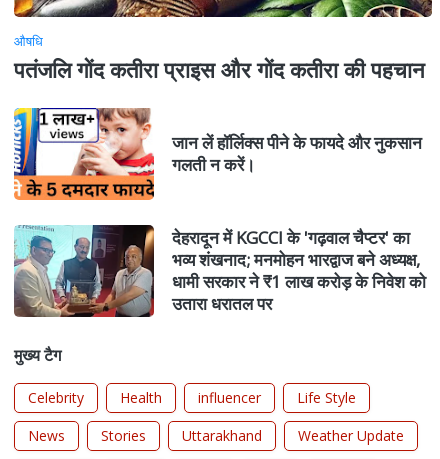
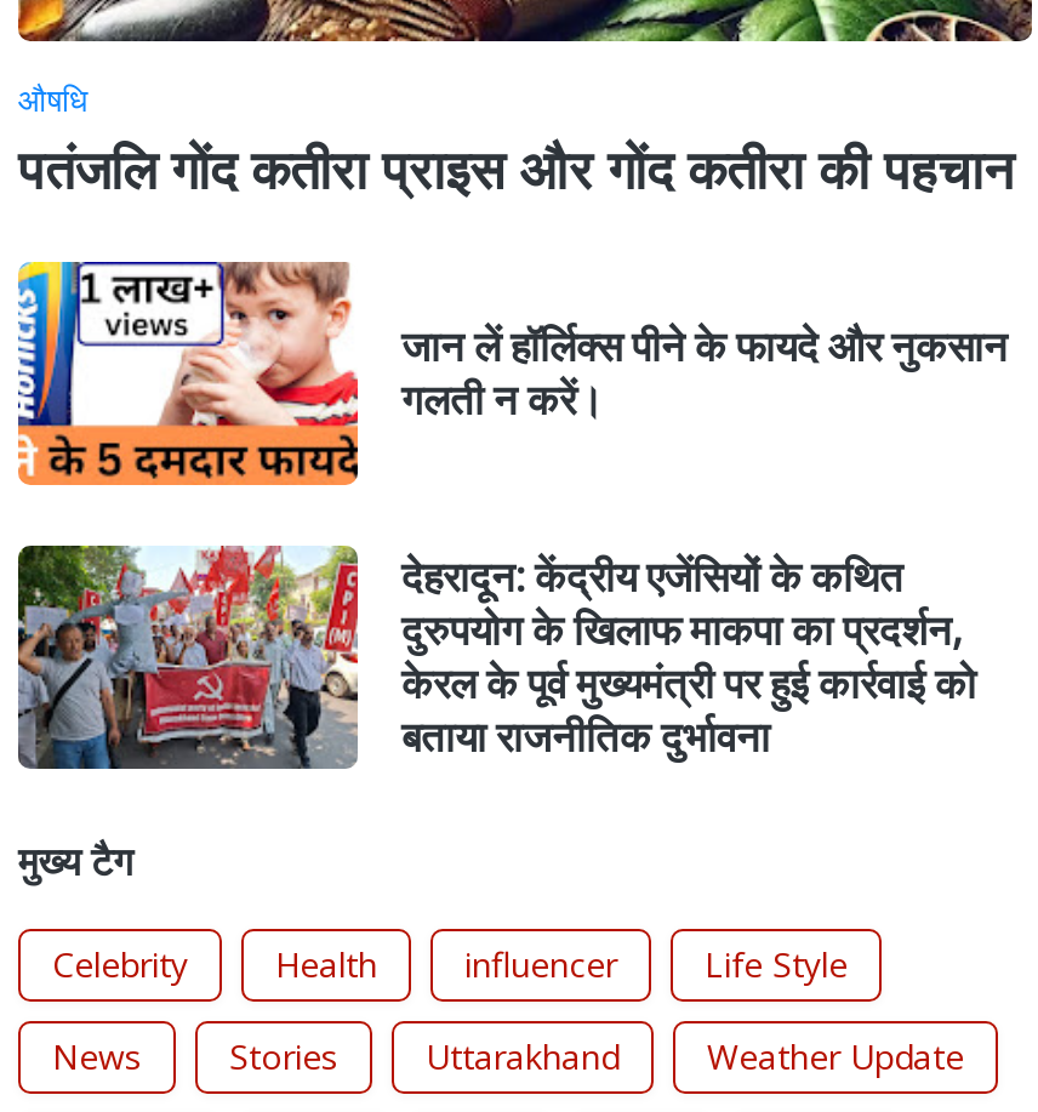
- [image]
- देहरादून में KGCCI के 'गढ़वाल चैप्टर' का
- भव्य शंखनाद; मनमोहन भारद्वाज बने अध्यक्ष,
- धामी सरकार ने ₹1 लाख करोड़ के निवेश को
- उतारा धरातल पर
+ [image]
+ देहरादून: केंद्रीय एजेंसियों के कथित
+ दुरुपयोग के खिलाफ माकपा का प्रदर्शन,
+ केरल के पूर्व मुख्यमंत्री पर हुई कार्रवाई को
+ बताया राजनीतिक दुर्भावना
